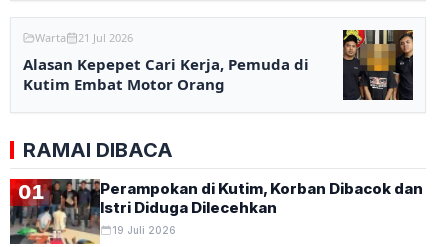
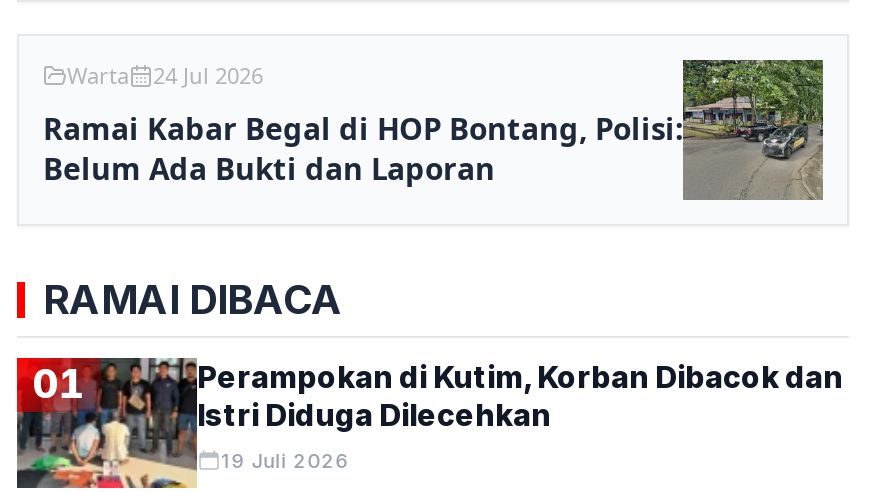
- [image]
- 21 Jul 2026
- Alasan Kepepet Cari Kerja, Pemuda di
- Kutim Embat Motor Orang
+ [image]
+ 24 Jul 2026
+ Ramai Kabar Begal di HOP Bontang, Polisi:
+ Belum Ada Bukti dan Laporan
